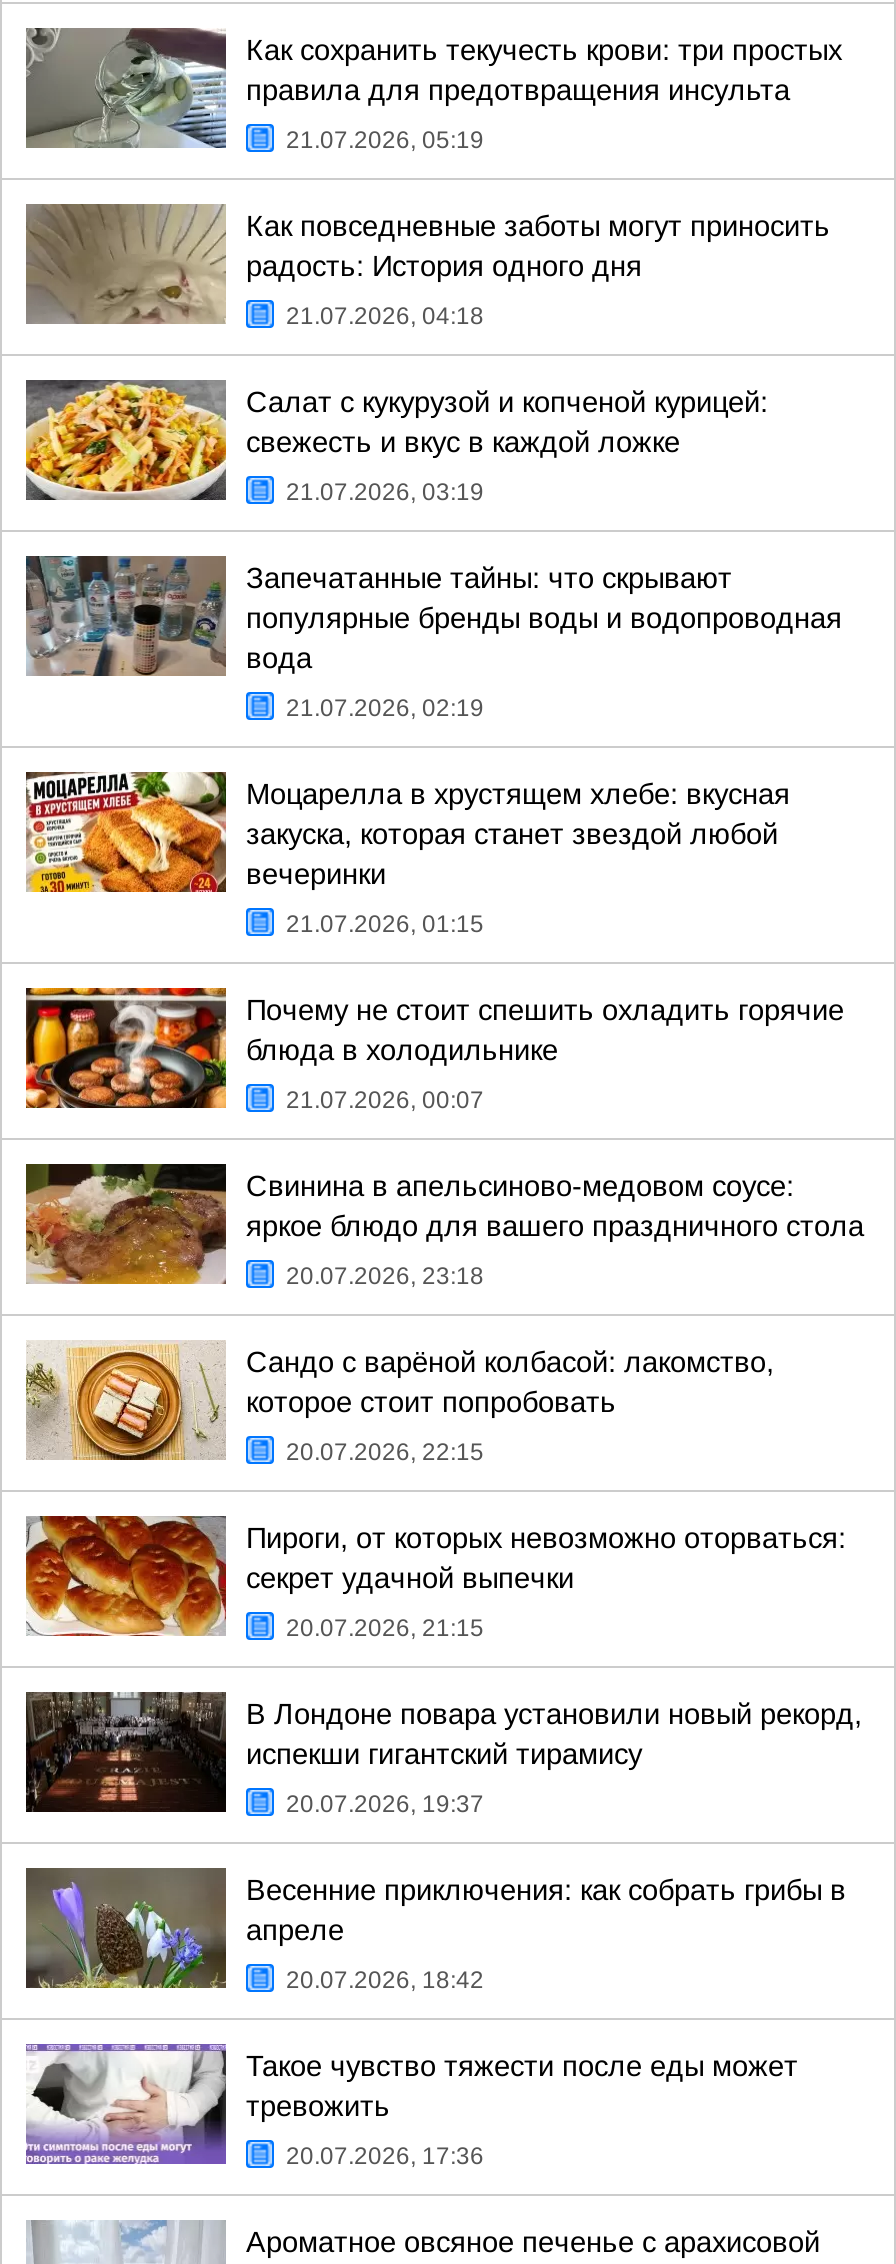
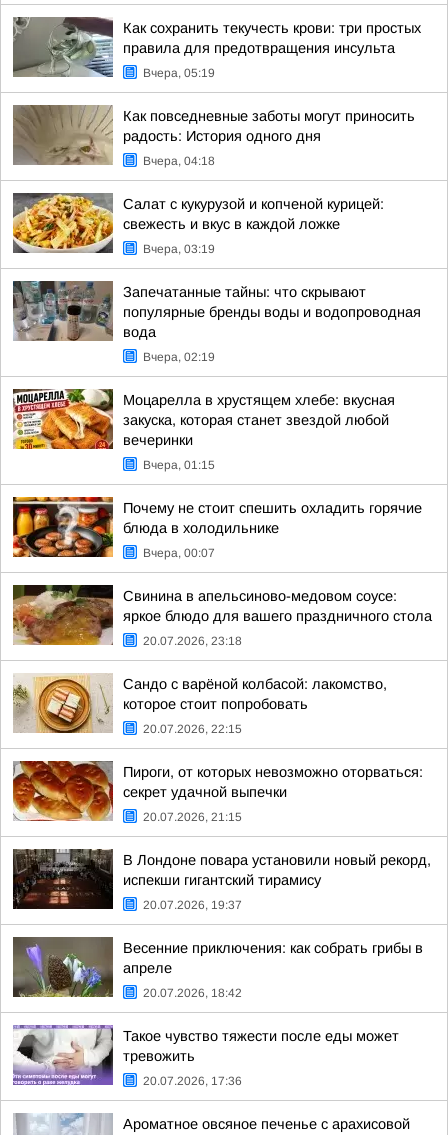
- 21.07.2026, 05:19
+ Вчера, 05:19

- 21.07.2026, 04:18
+ Вчера, 04:18

- 21.07.2026, 03:19
+ Вчера, 03:19

- 21.07.2026, 02:19
+ Вчера, 02:19

- 21.07.2026, 01:15
+ Вчера, 01:15

- 21.07.2026, 00:07
+ Вчера, 00:07
